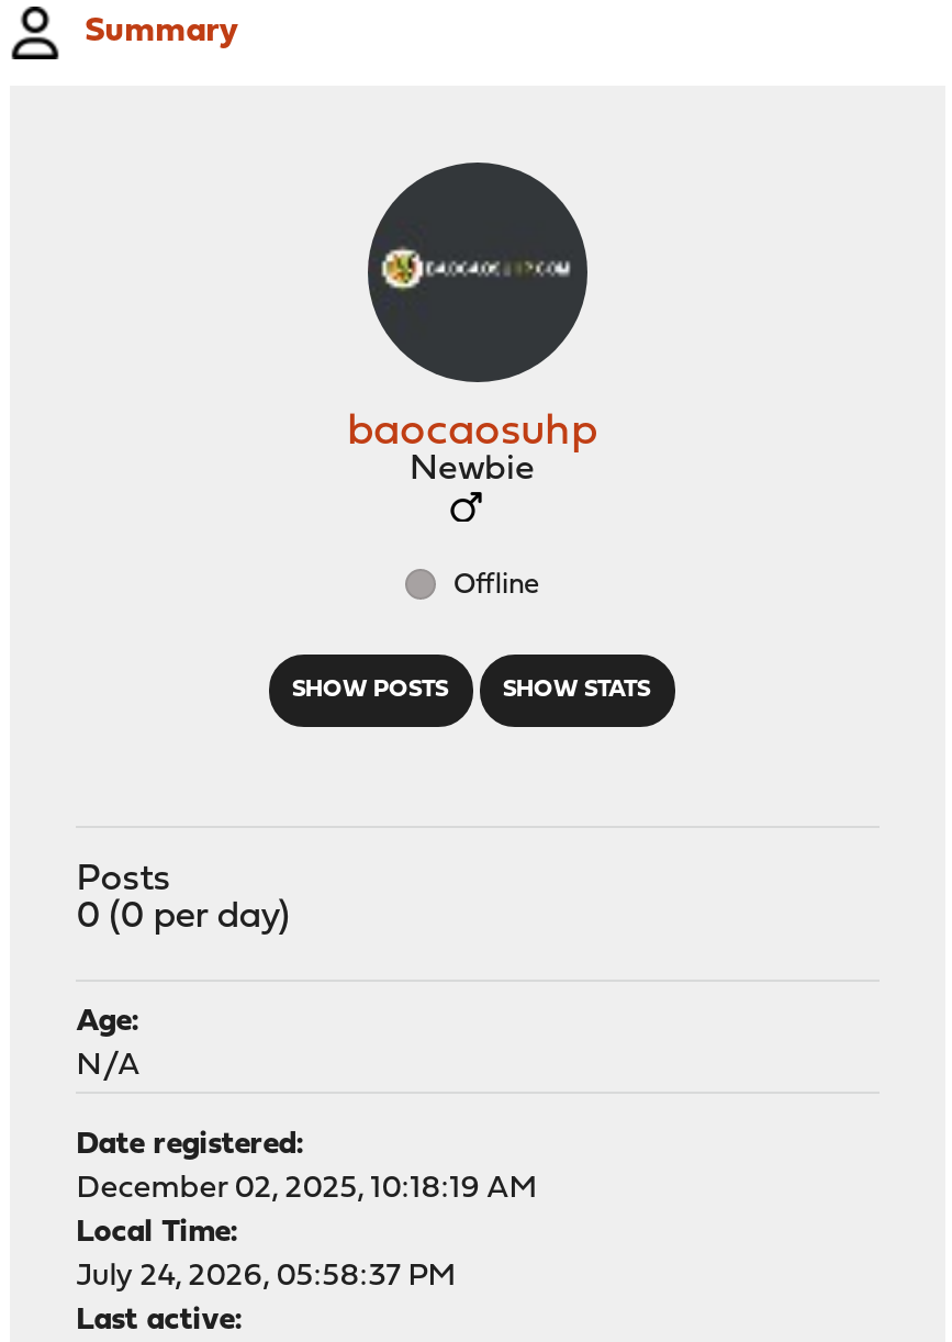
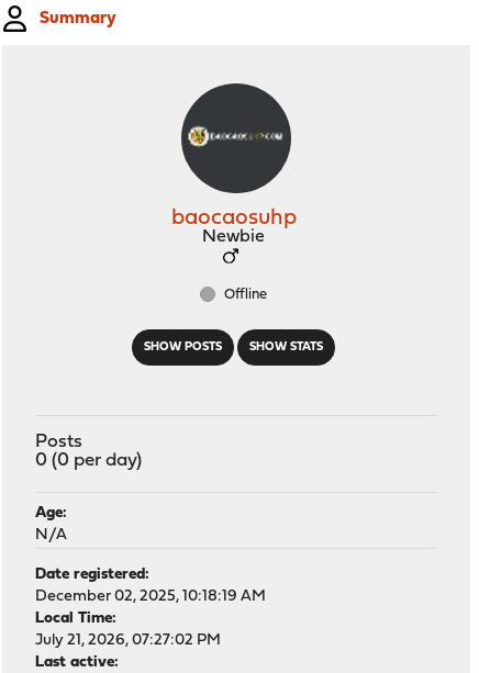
- July 24, 2026, 05:58:37 PM
+ July 21, 2026, 07:27:02 PM
